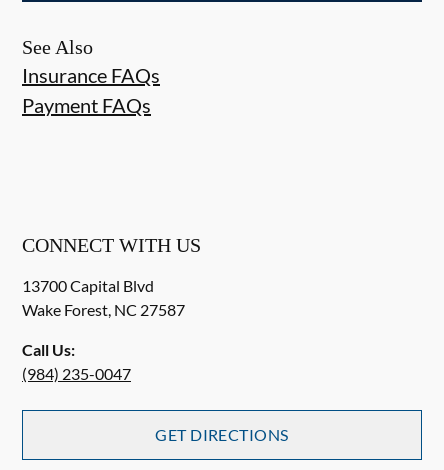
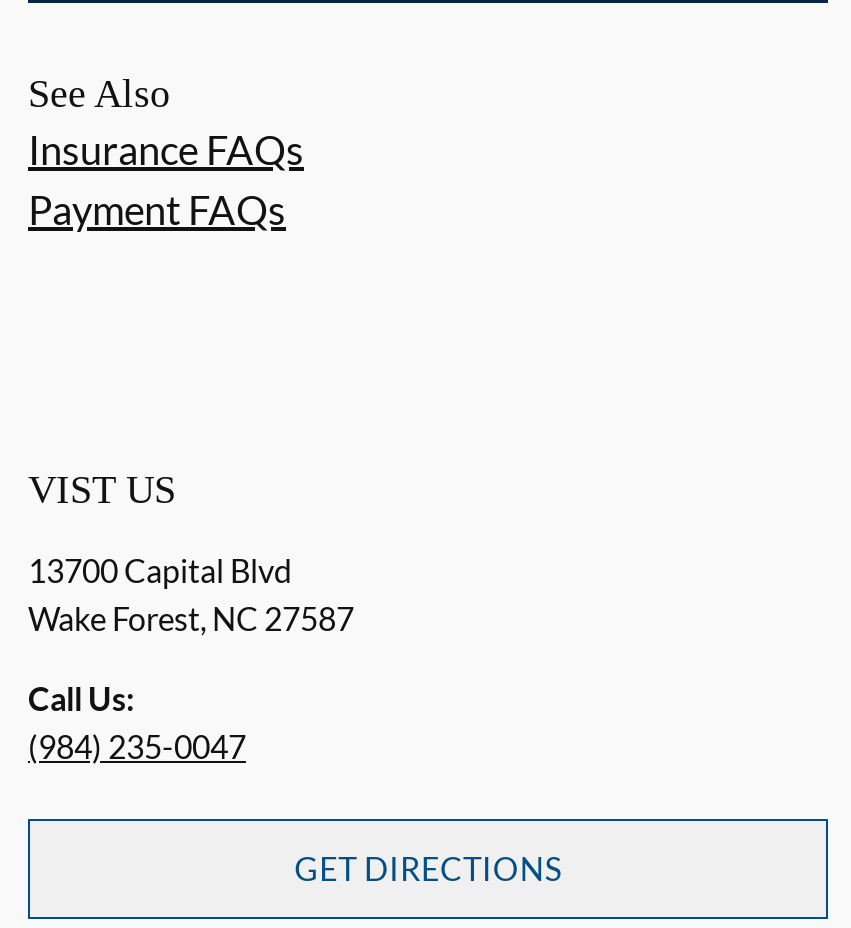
- CONNECT WITH US
+ VIST US
